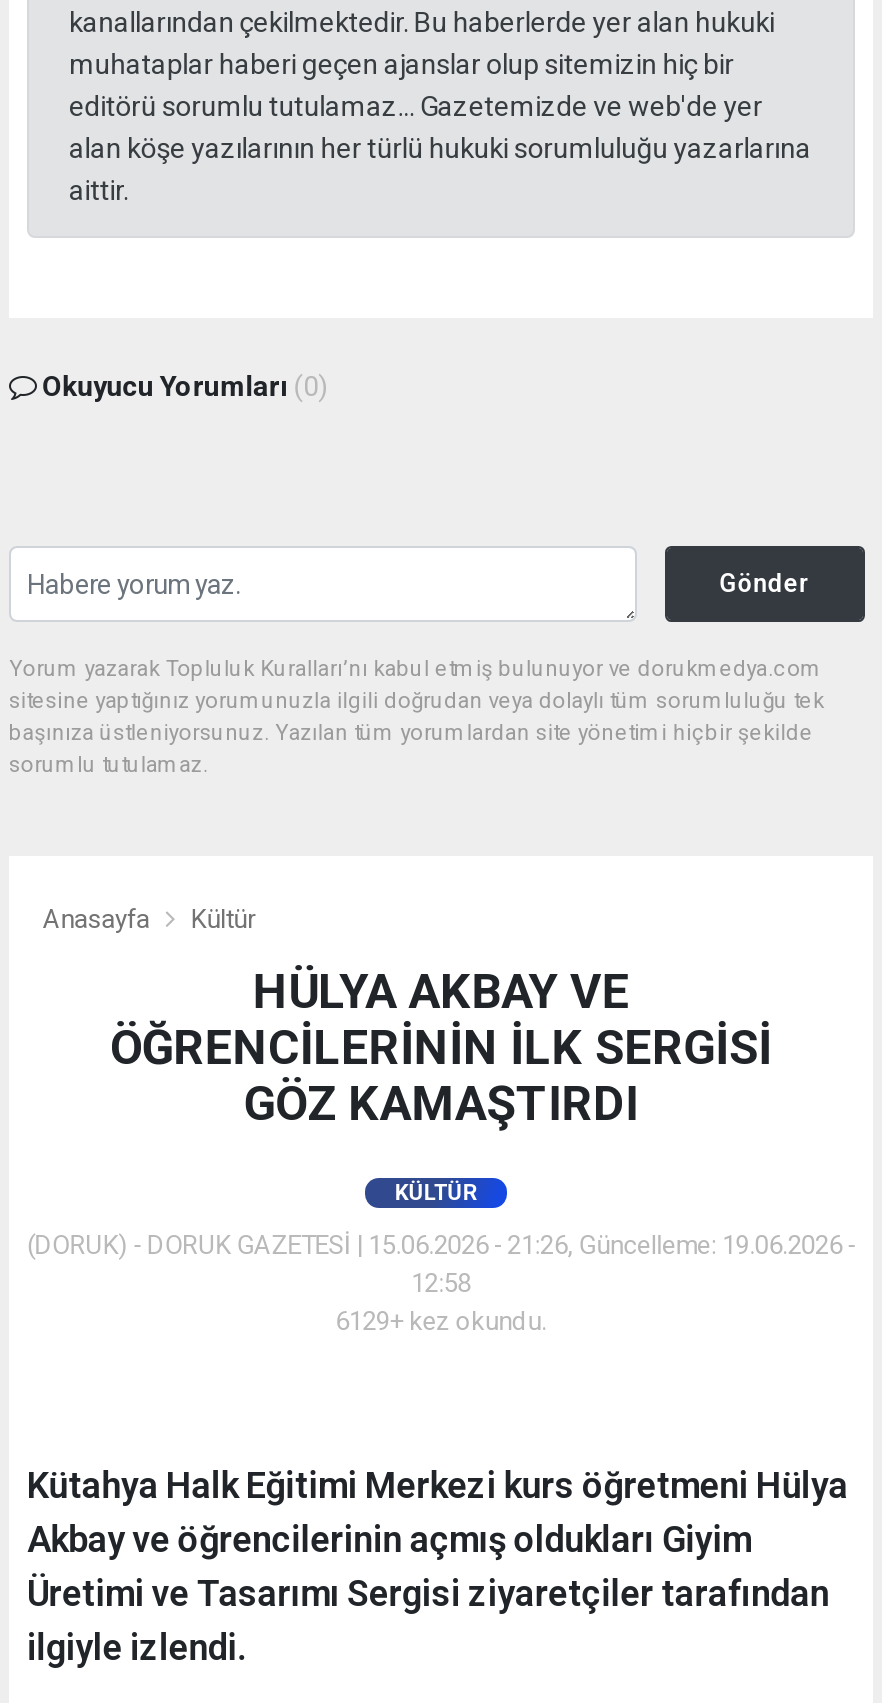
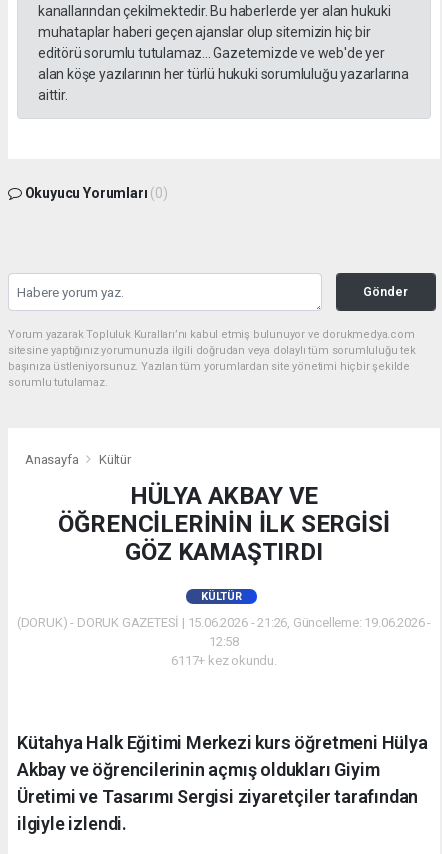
- 6129+ kez okundu.
+ 6117+ kez okundu.
